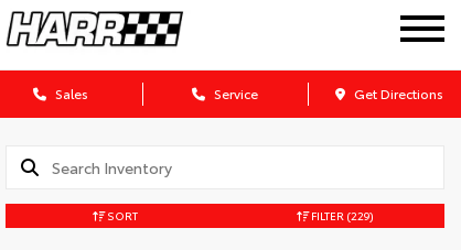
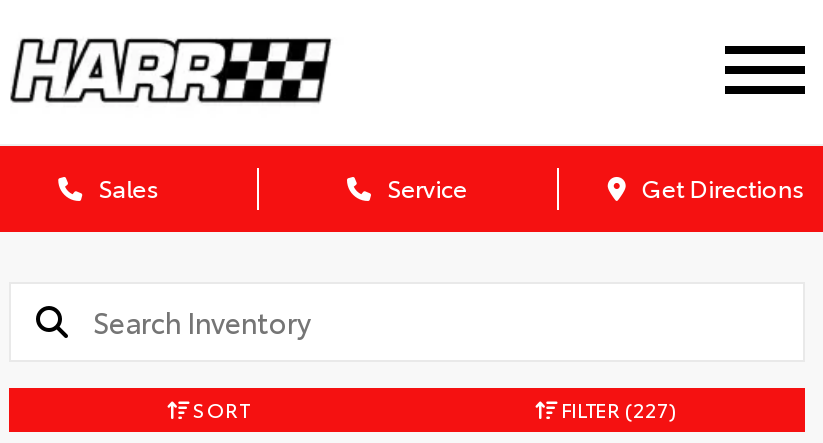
- FILTER (229)
+ FILTER (227)
